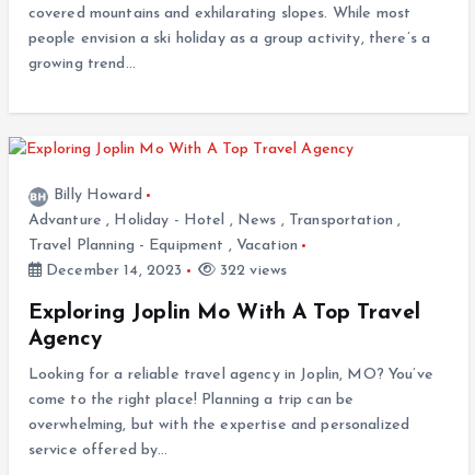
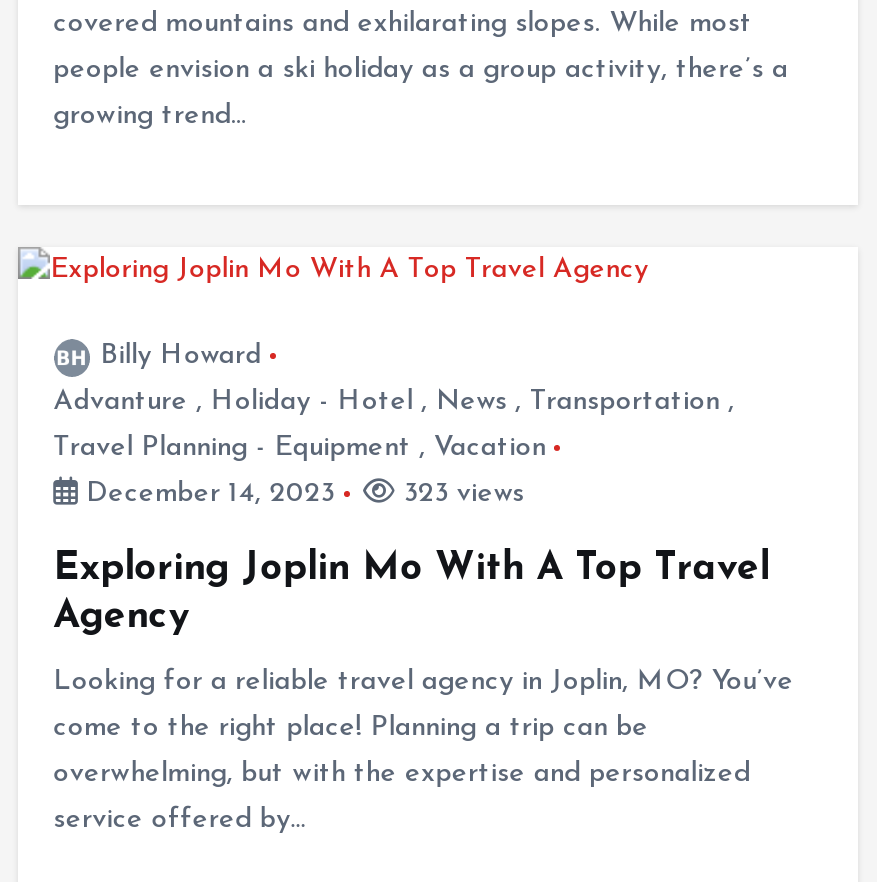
- 322 views
+ 323 views
